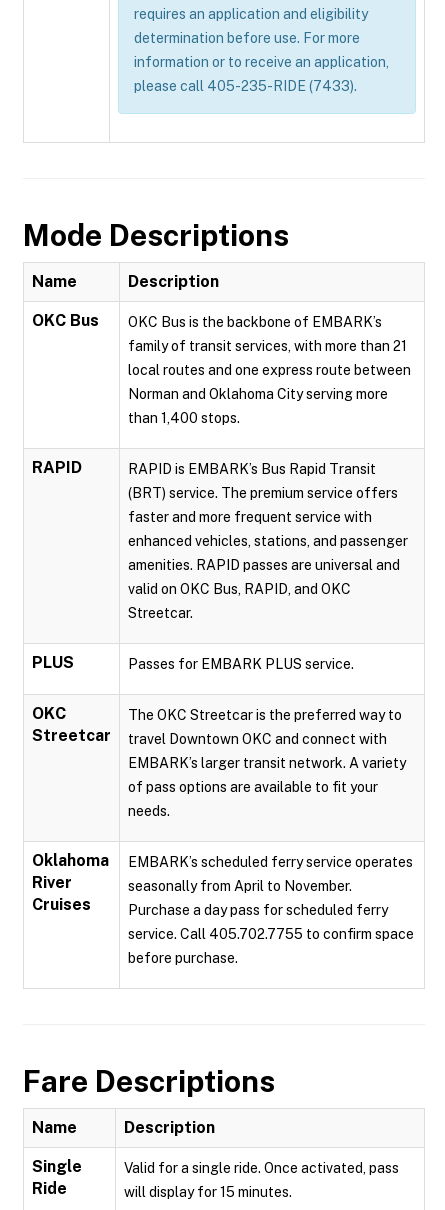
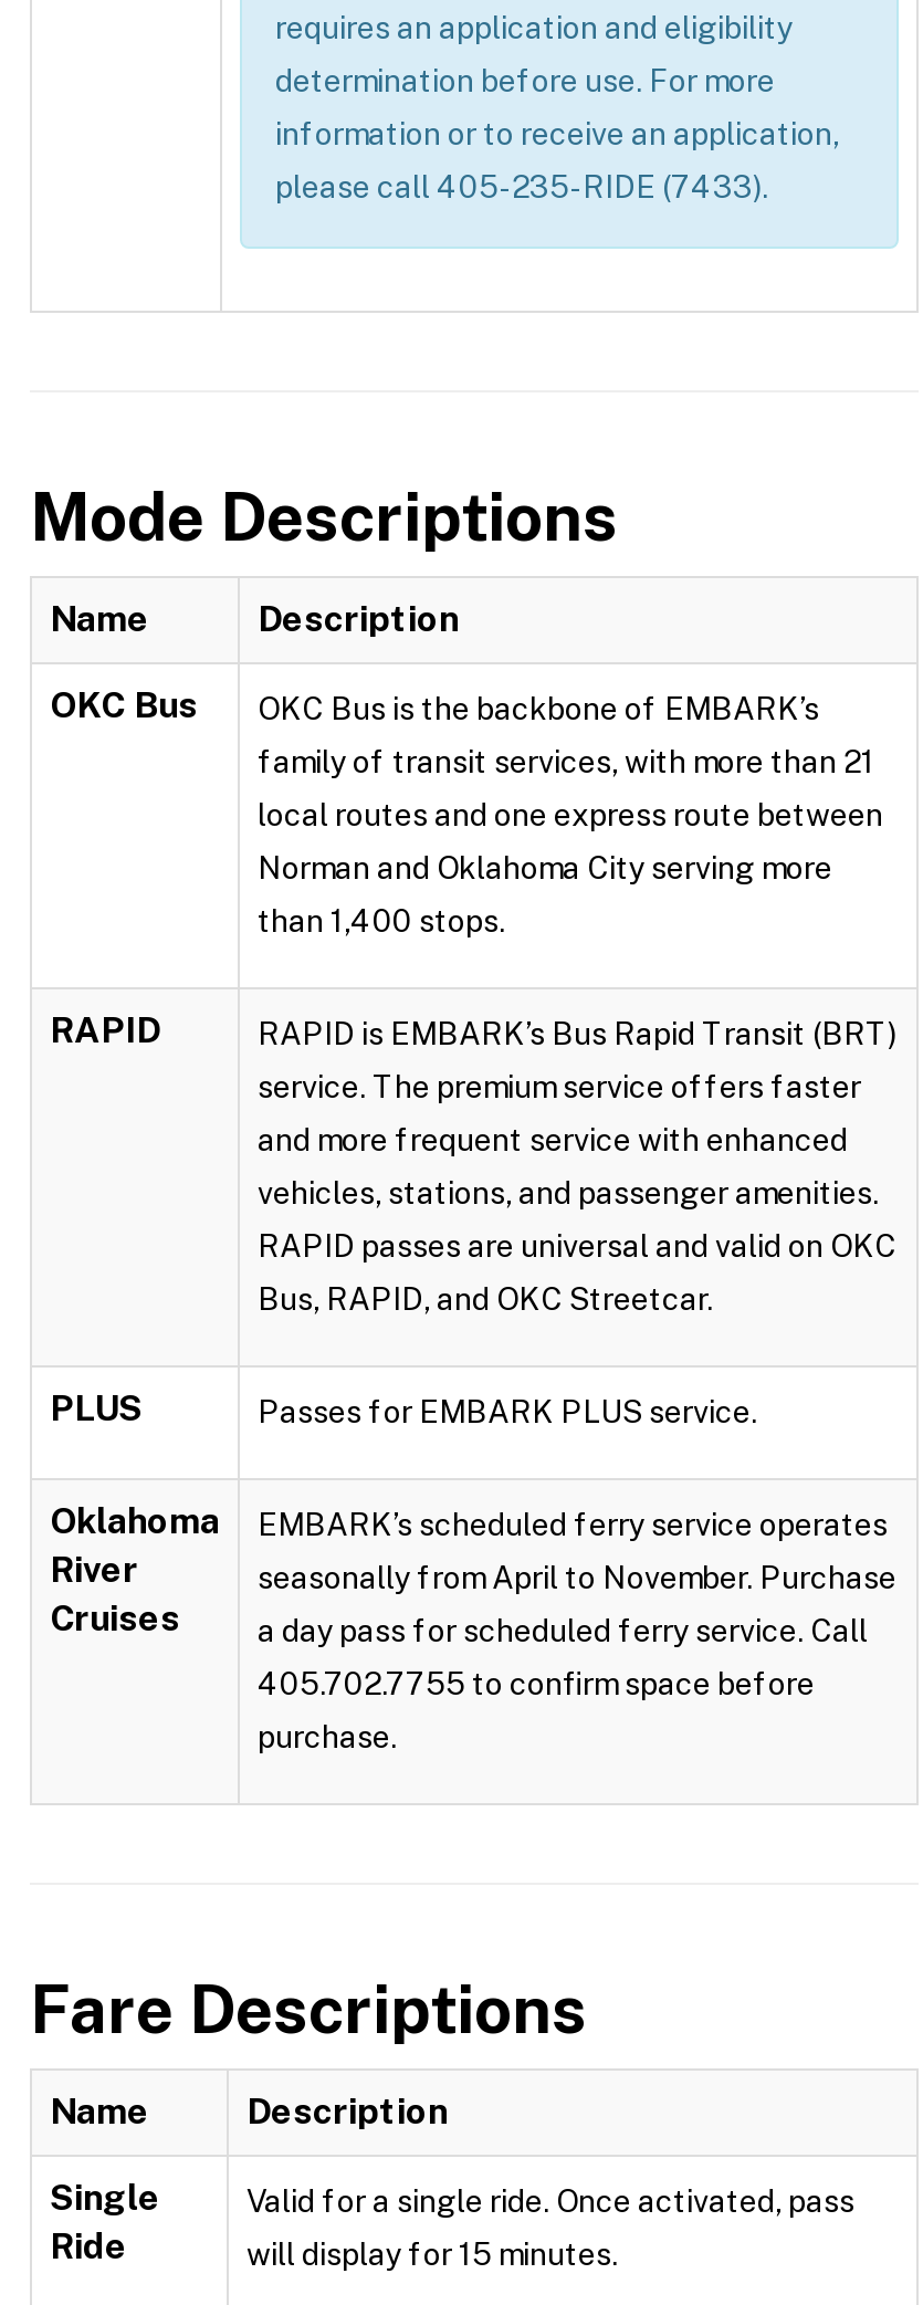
- OKC
- Streetcar

- The OKC Streetcar is the preferred way to
- travel Downtown OKC and connect with
- EMBARK’s larger transit network. A variety
- of pass options are available to fit your
- needs.
